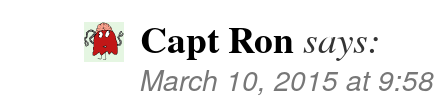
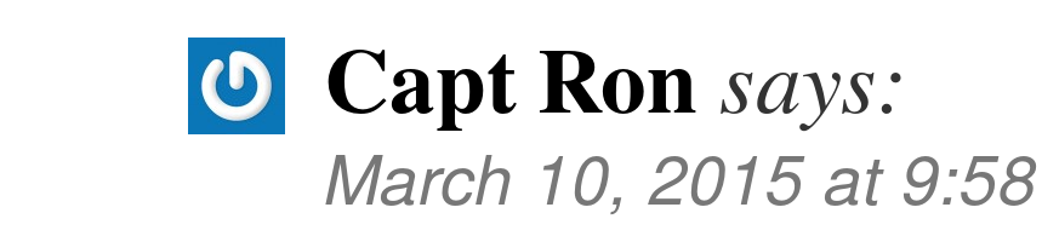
- [image]
+ [image]
